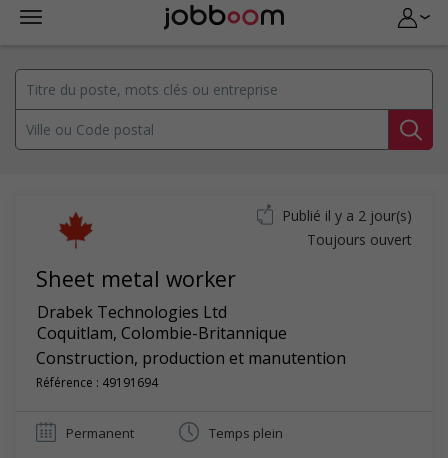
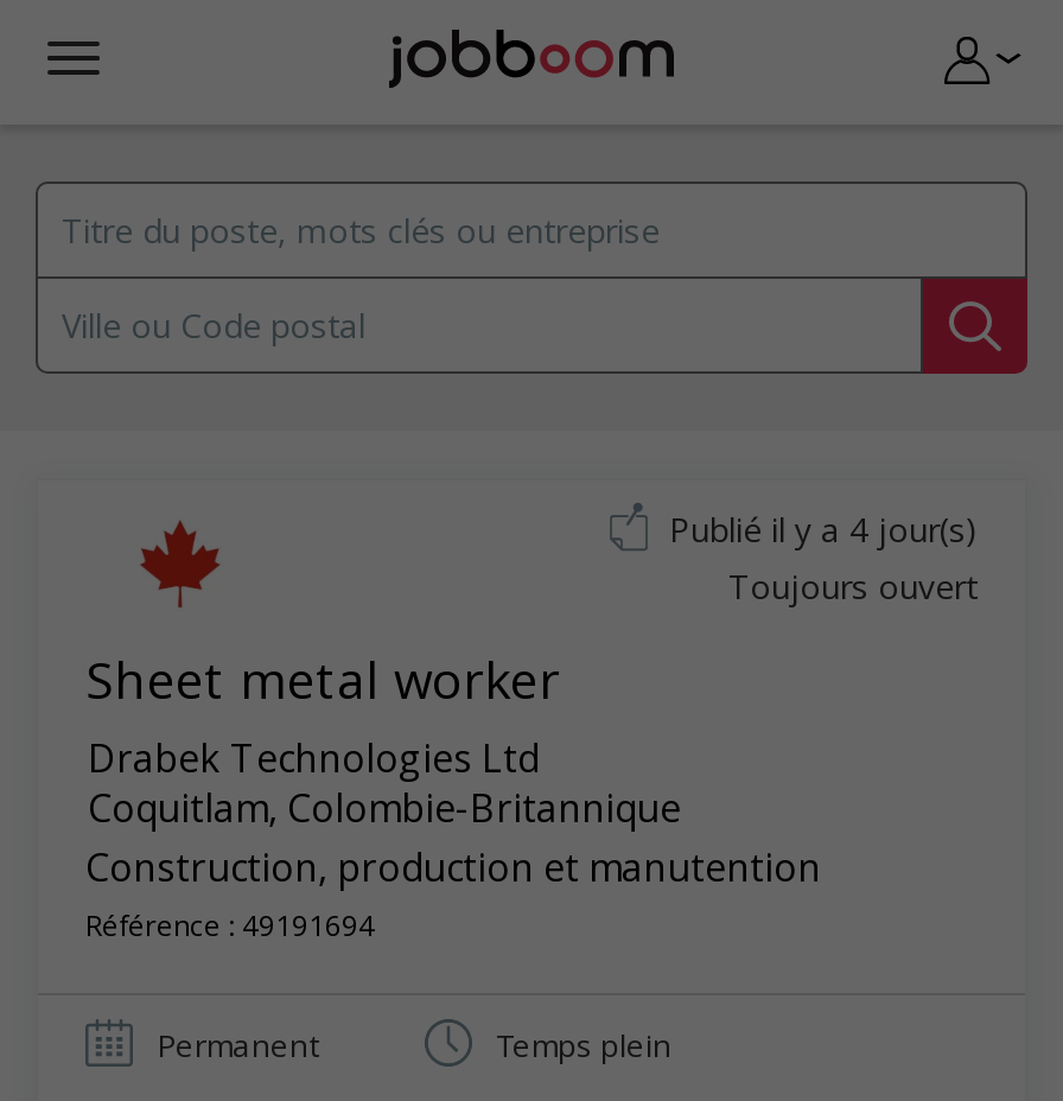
- Publié il y a 2 jour(s)
+ Publié il y a 4 jour(s)
